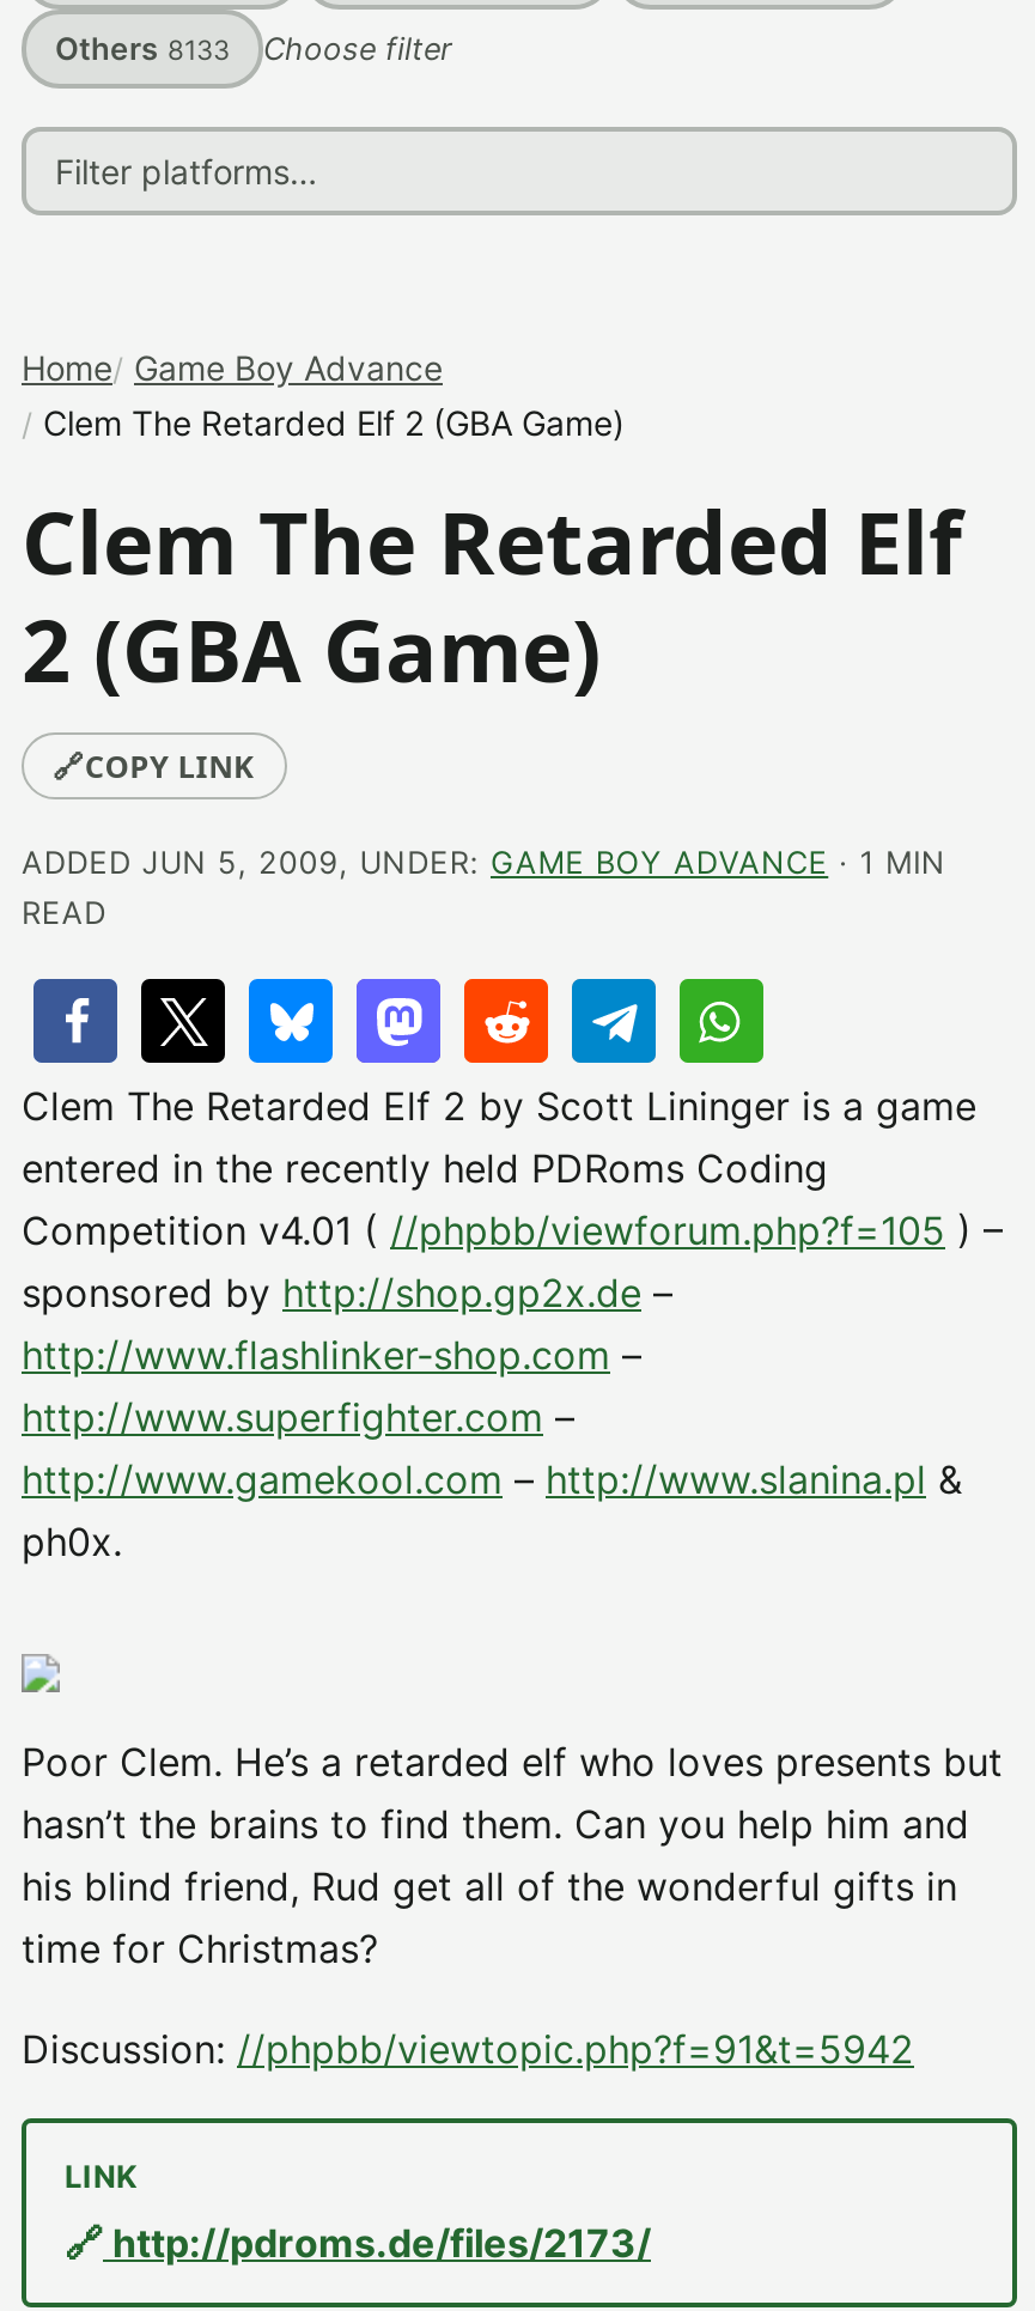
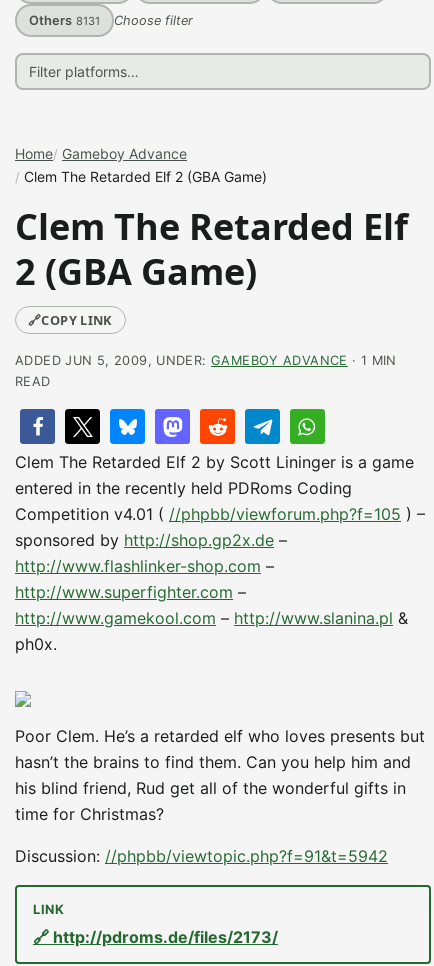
- Others 8133 Choose filter
+ Others 8131 Choose filter

- Home Game Boy Advance
+ Home Gameboy Advance
